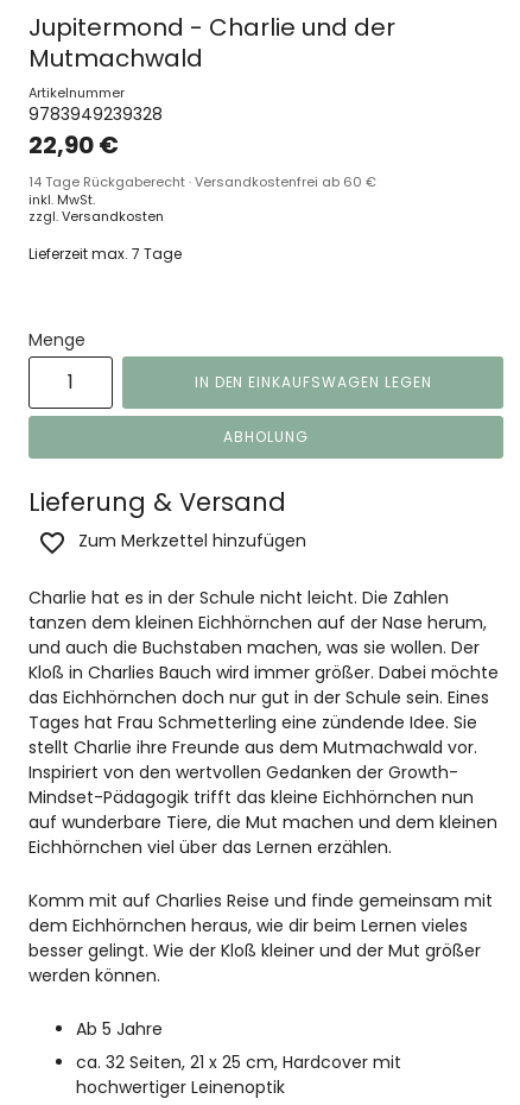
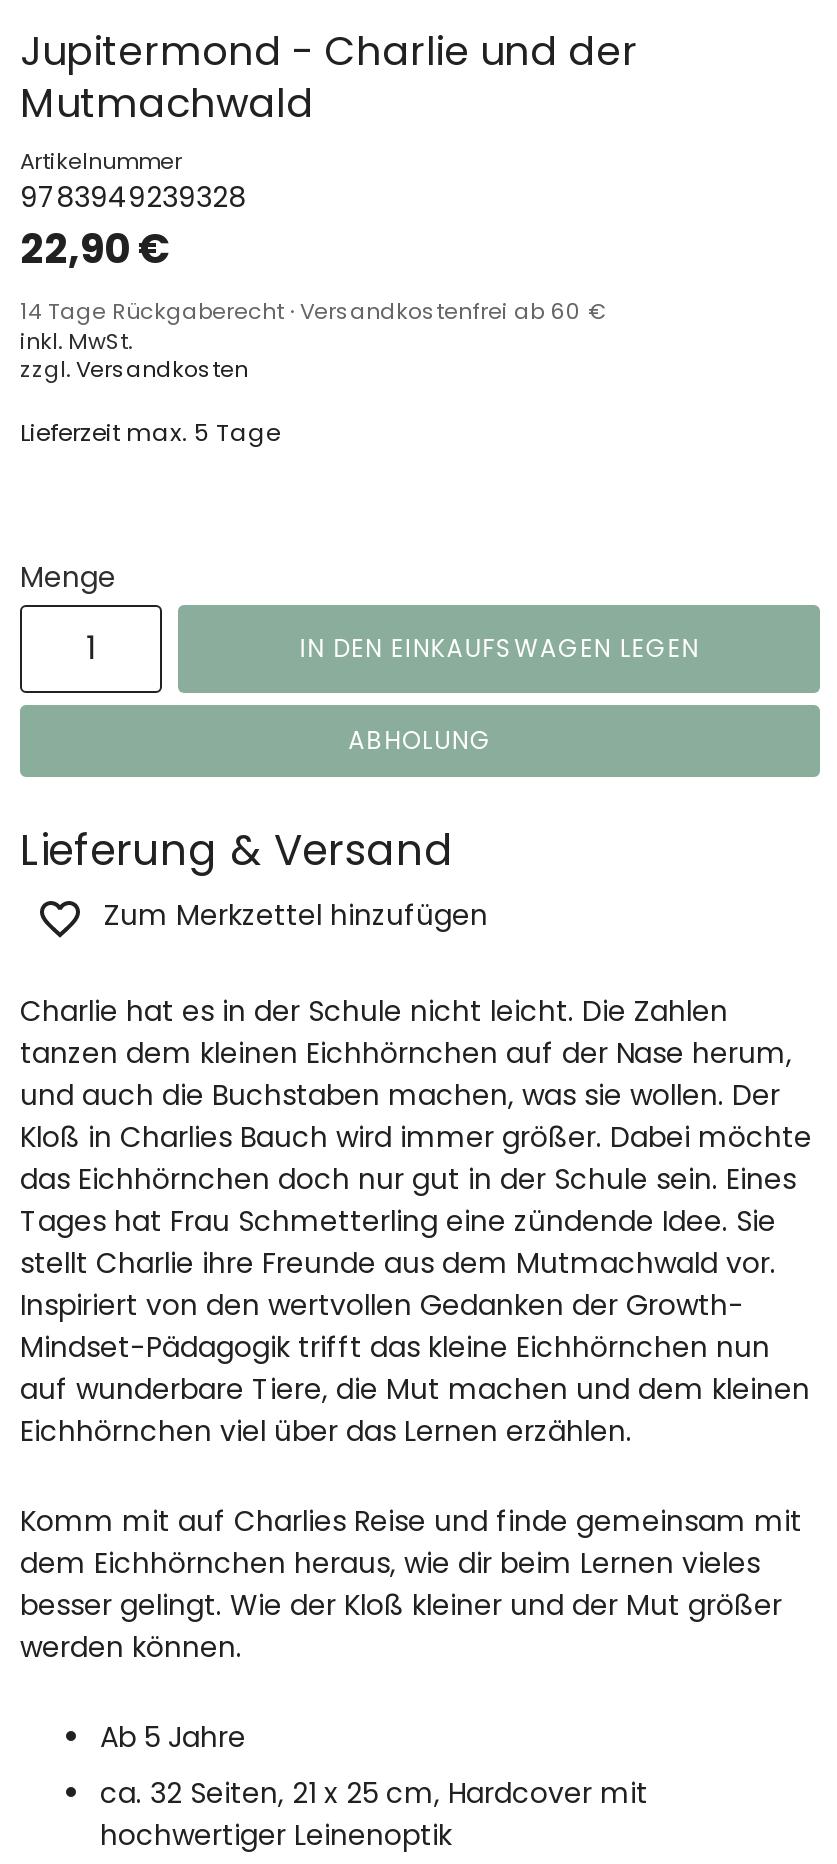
- Lieferzeit max. 7 Tage
+ Lieferzeit max. 5 Tage
